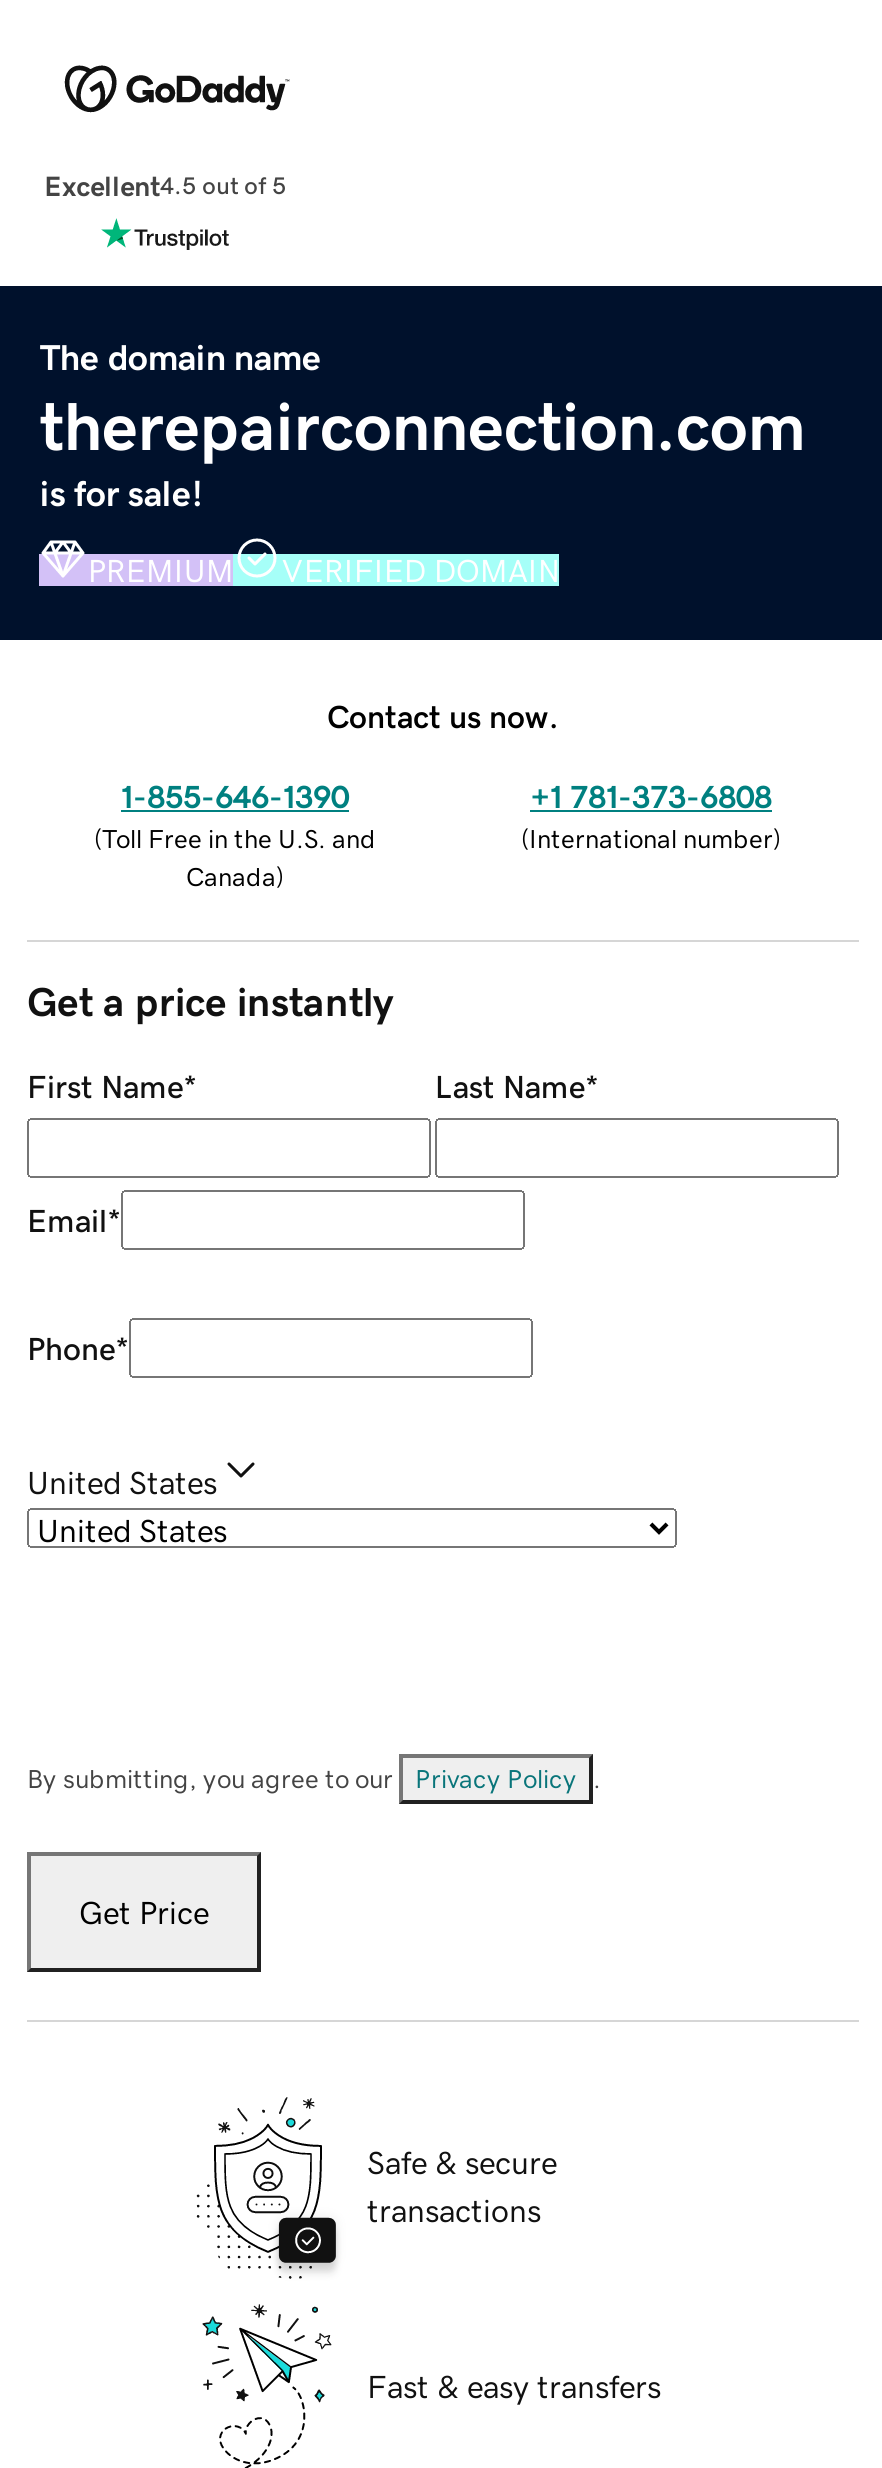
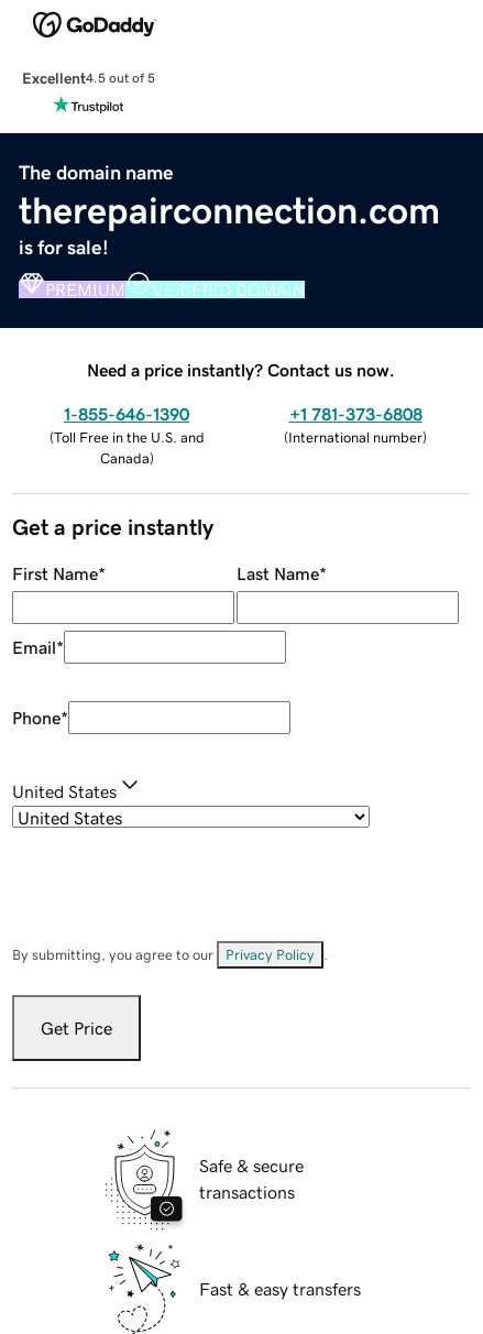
- Contact us now.
+ Need a price instantly? Contact us now.
